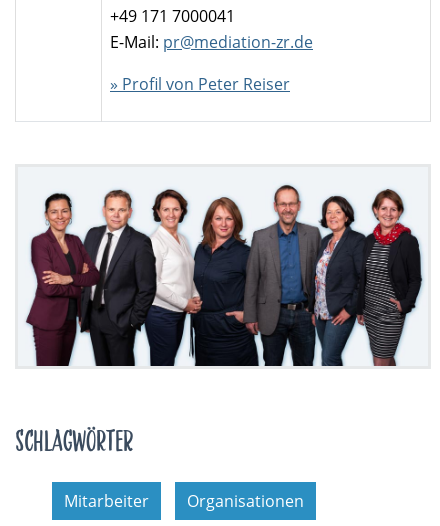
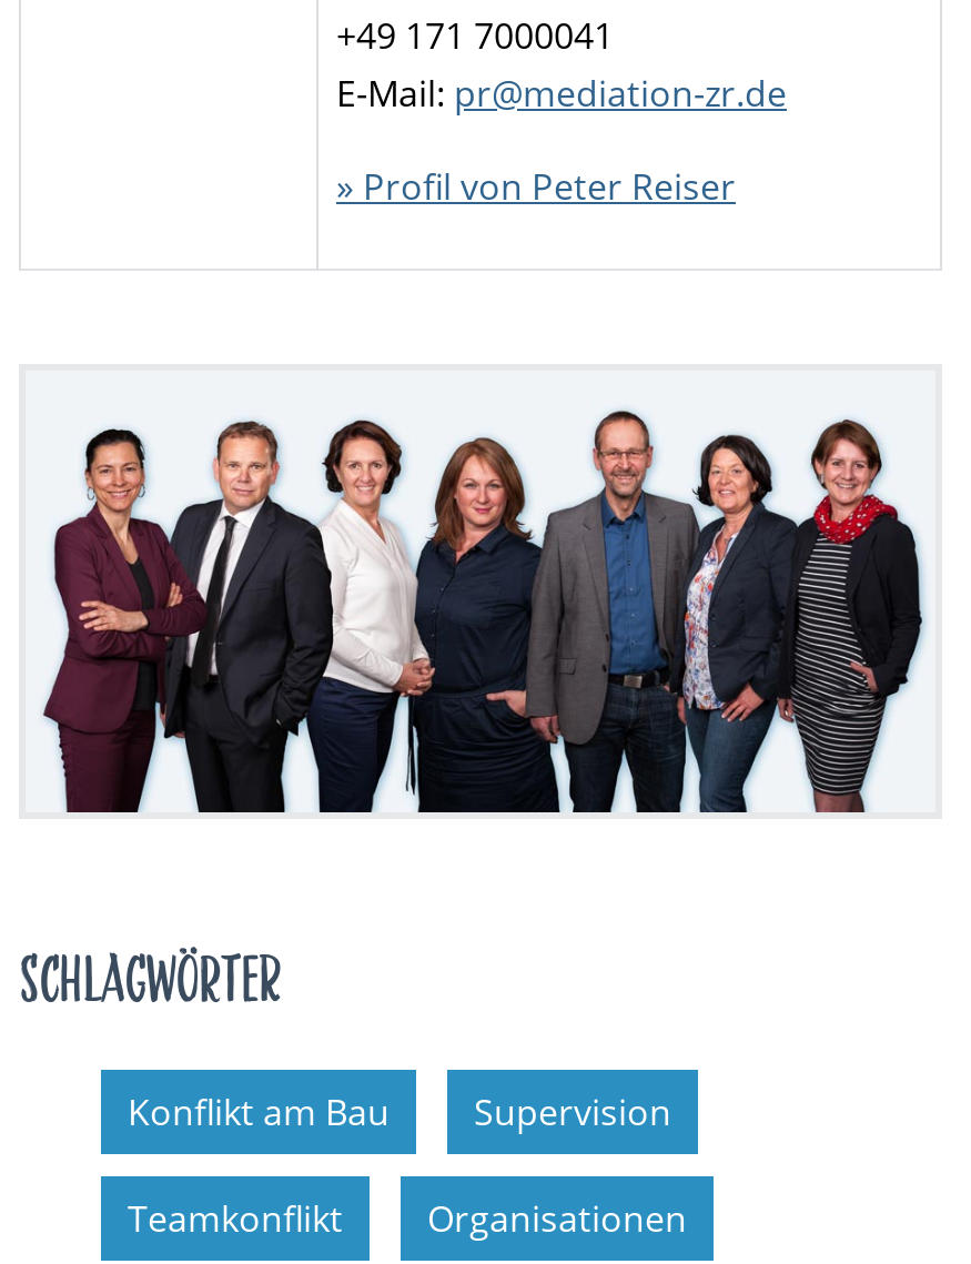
- Mitarbeiter
+ Konflikt am Bau
+ Supervision
+ Teamkonflikt
